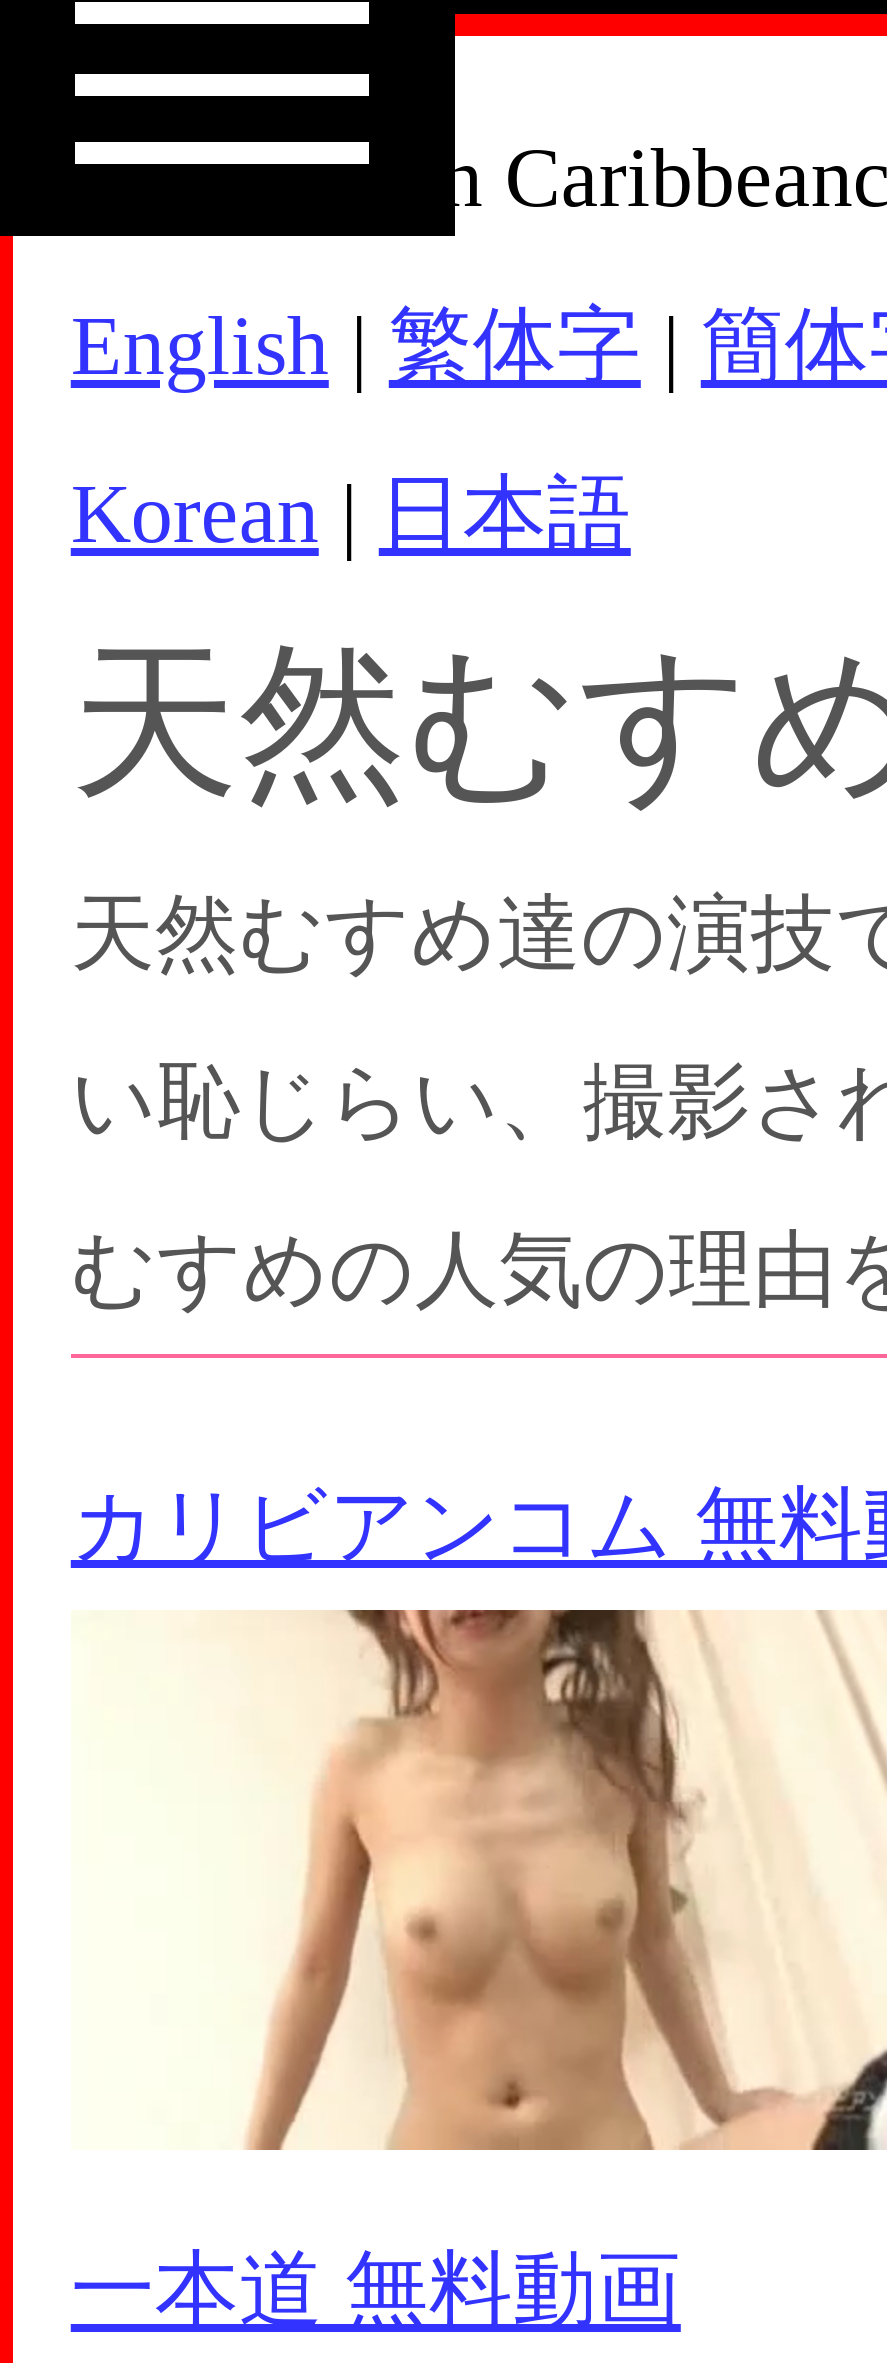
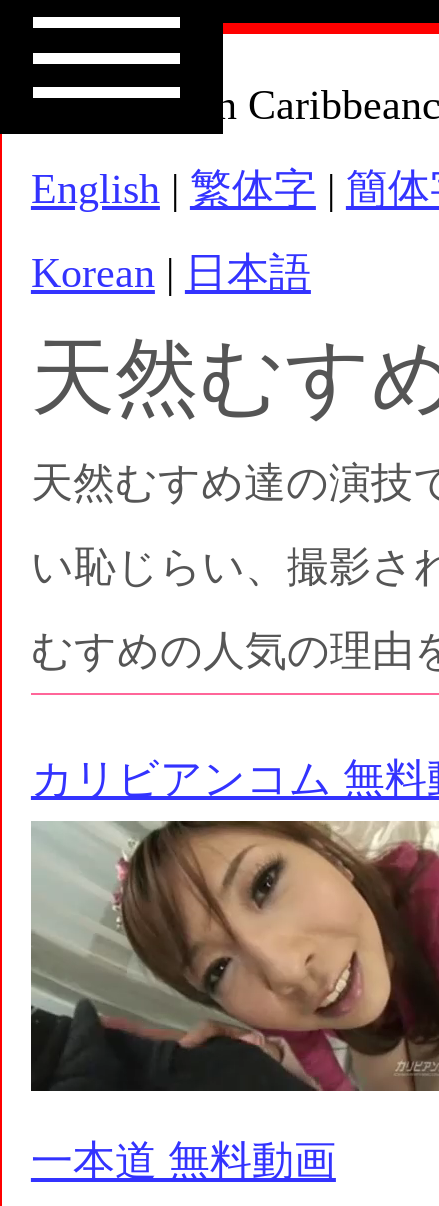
- [image]
+ [image]
